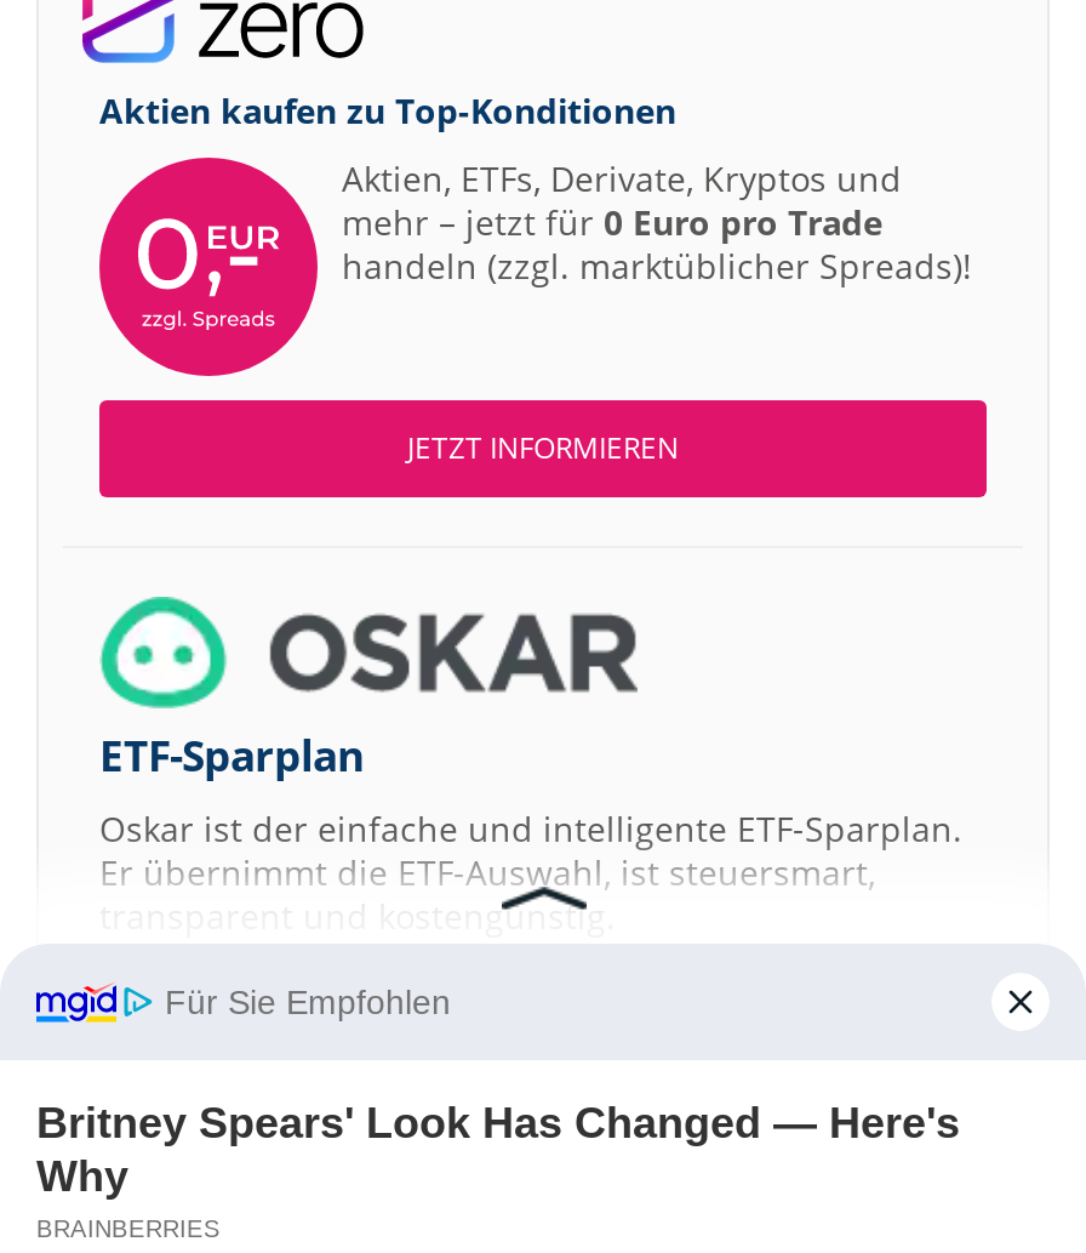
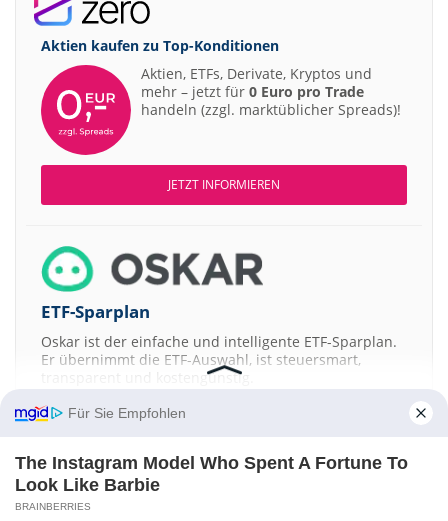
- Britney Spears' Look Has Changed — Here's
- Why
+ The Instagram Model Who Spent A Fortune To
+ Look Like Barbie
